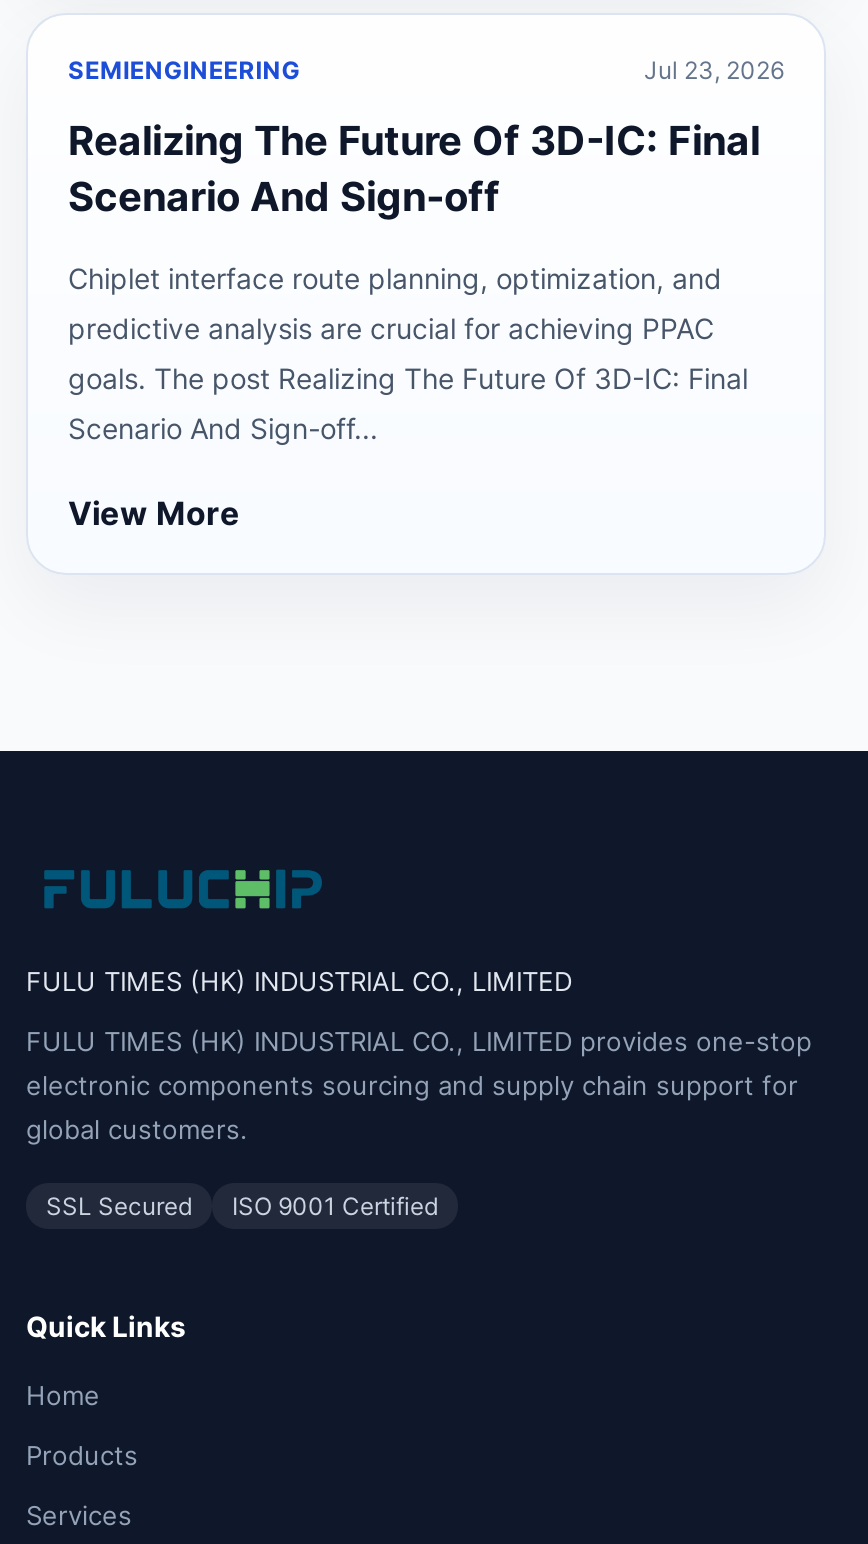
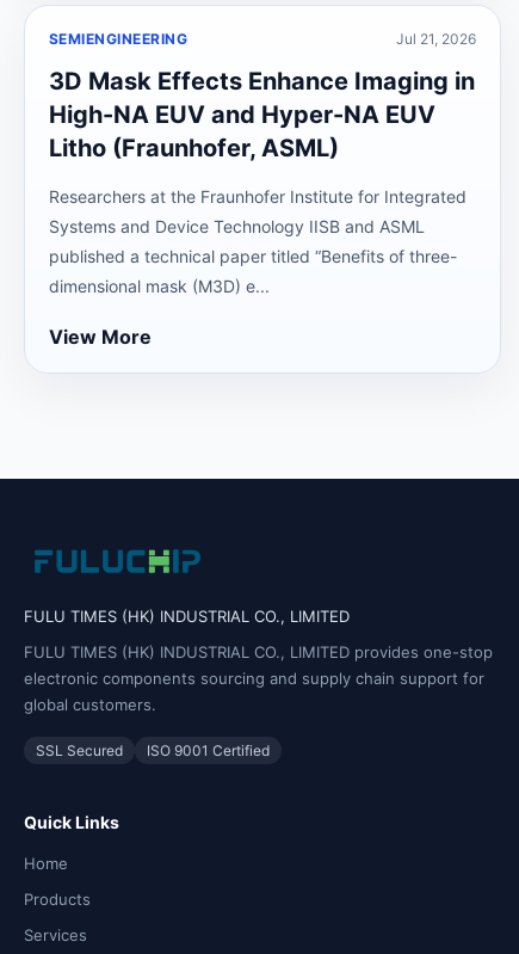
- Jul 23, 2026
+ Jul 21, 2026

- Realizing The Future Of 3D-IC: Final
- Scenario And Sign-off
+ 3D Mask Effects Enhance Imaging in
+ High-NA EUV and Hyper-NA EUV
+ Litho (Fraunhofer, ASML)

- Chiplet interface route planning, optimization, and
+ Researchers at the Fraunhofer Institute for Integrated

- predictive analysis are crucial for achieving PPAC
+ Systems and Device Technology IISB and ASML

- goals. The post Realizing The Future Of 3D-IC: Final
+ published a technical paper titled “Benefits of three-

- Scenario And Sign-off...
+ dimensional mask (M3D) e...
